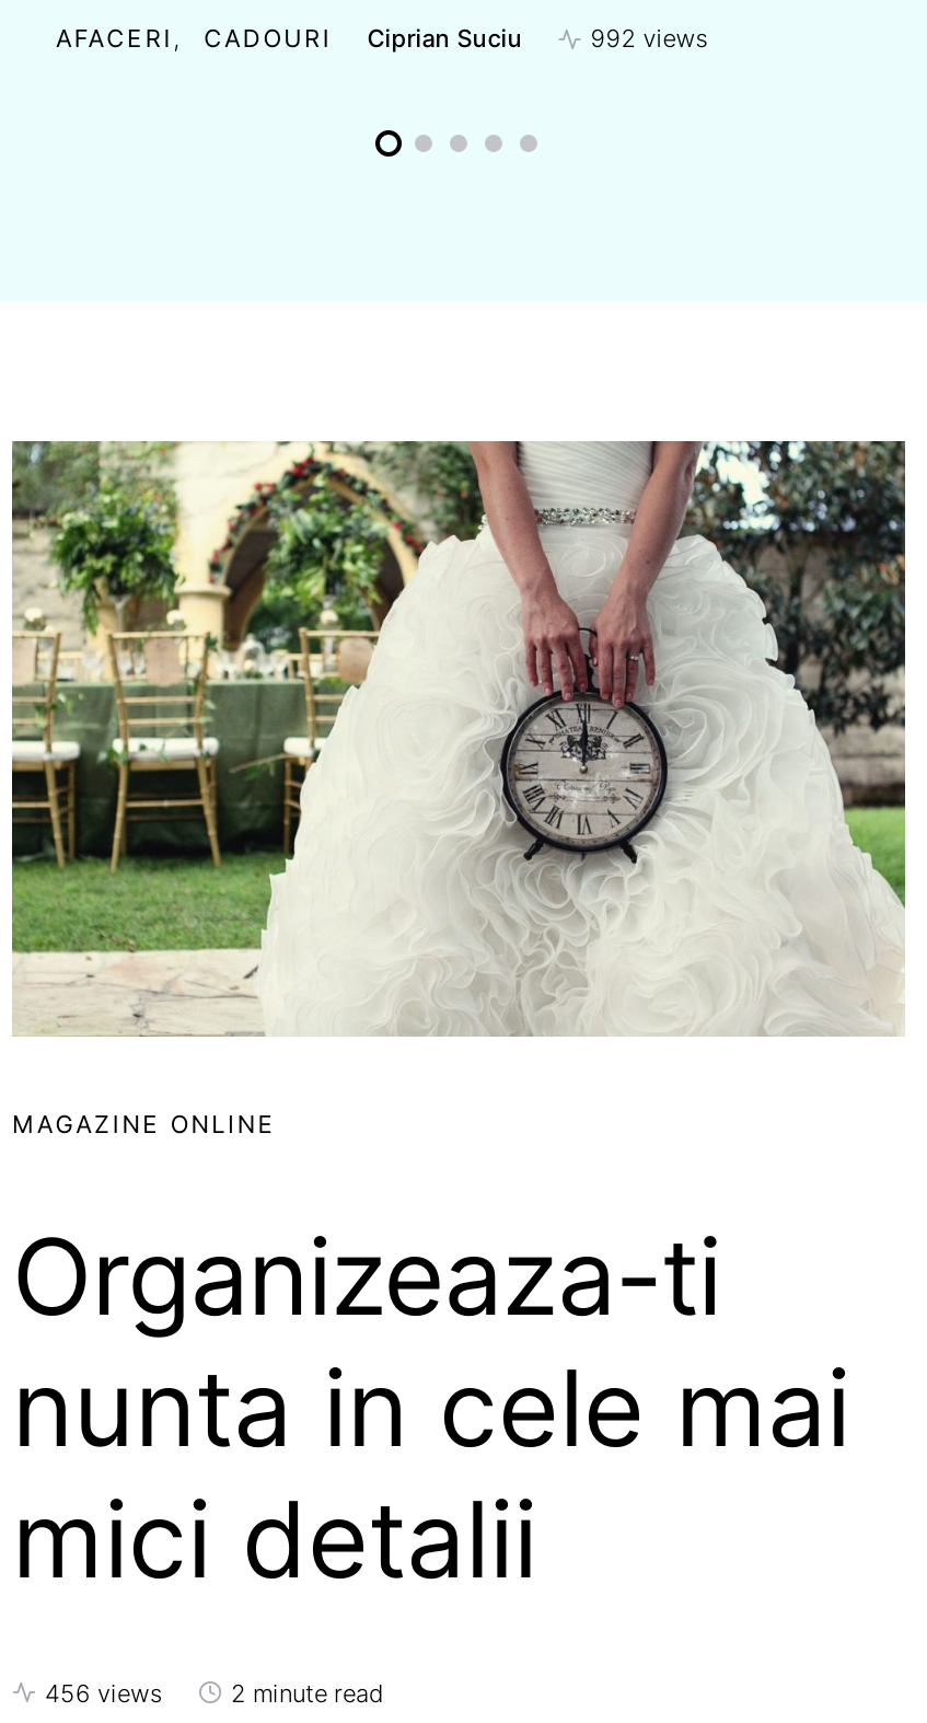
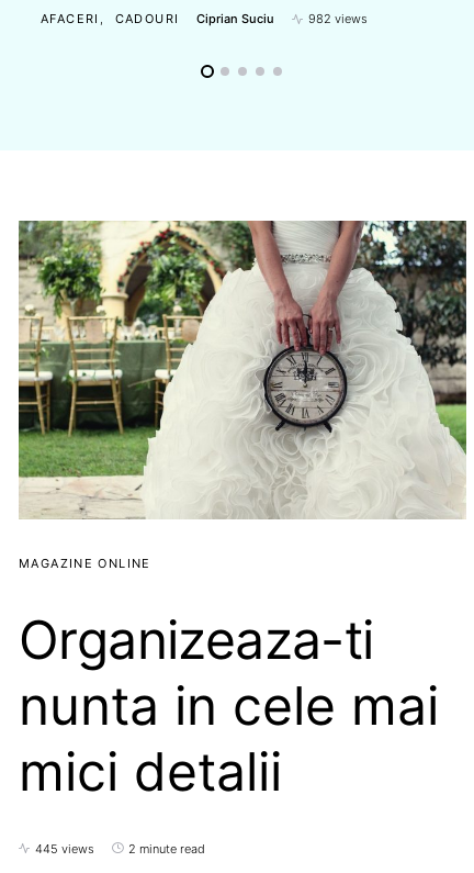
- 992 views
+ 982 views

- 456 views
+ 445 views
